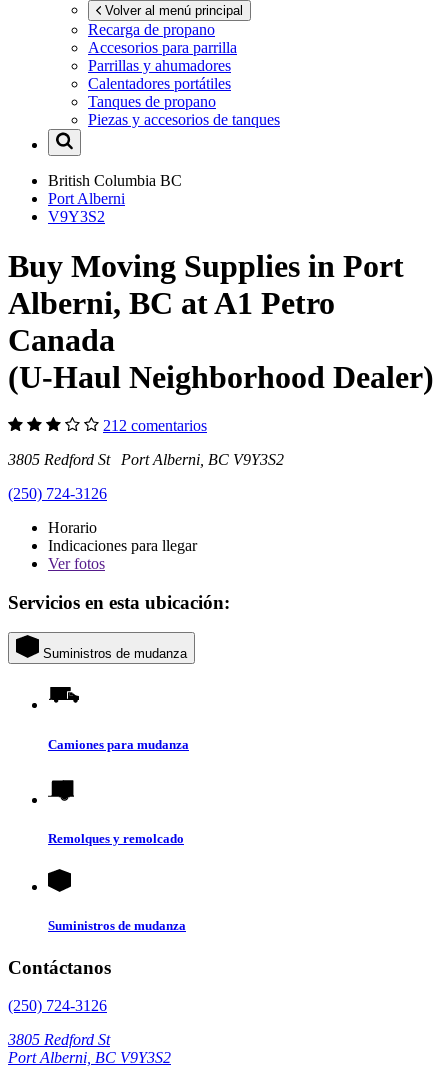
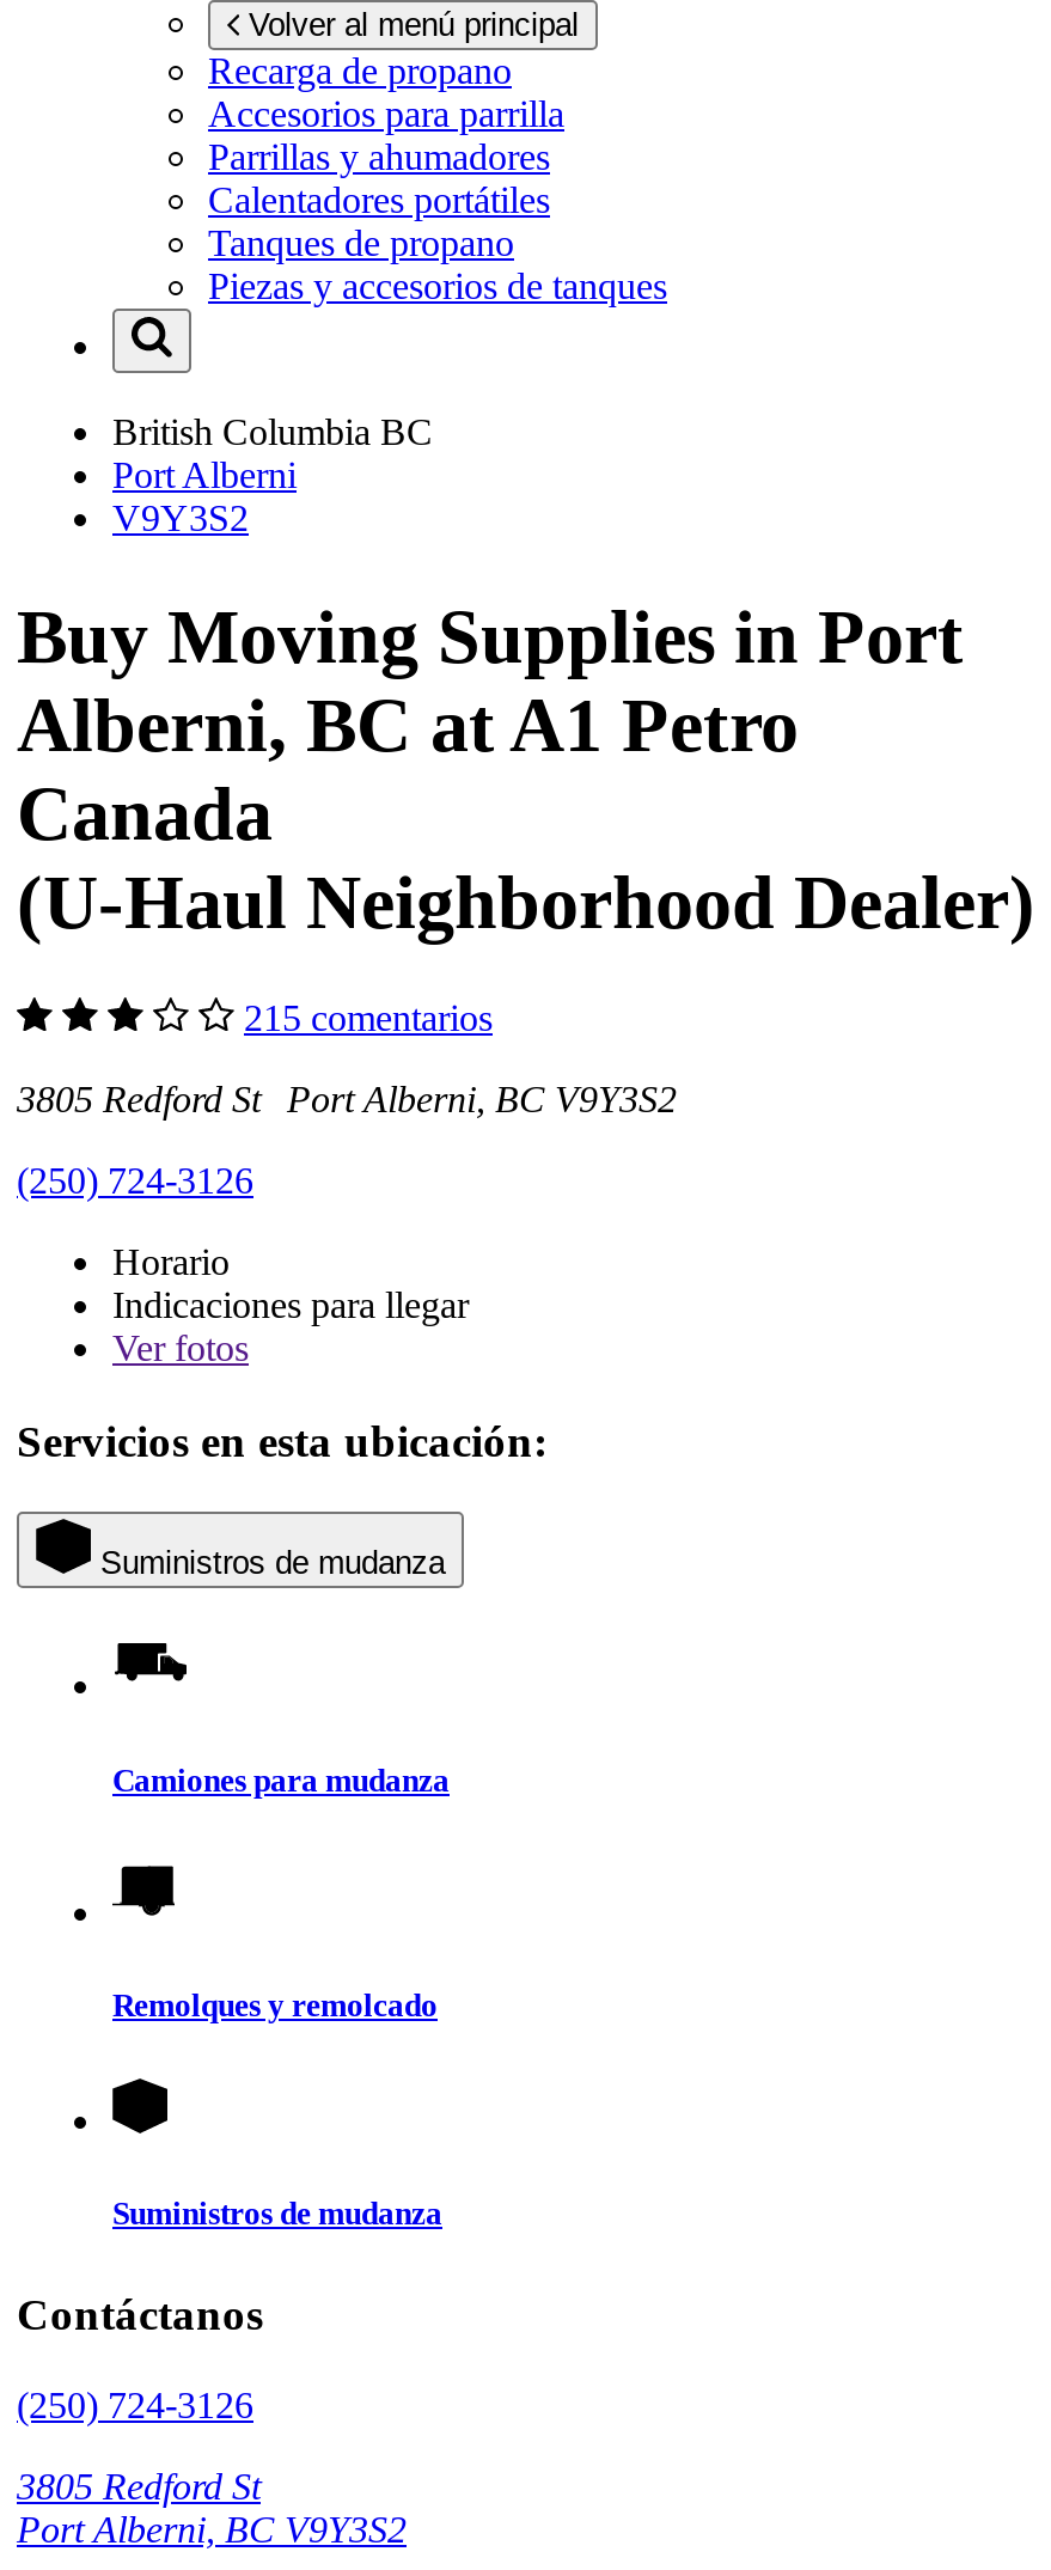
- 212 comentarios
+ 215 comentarios
